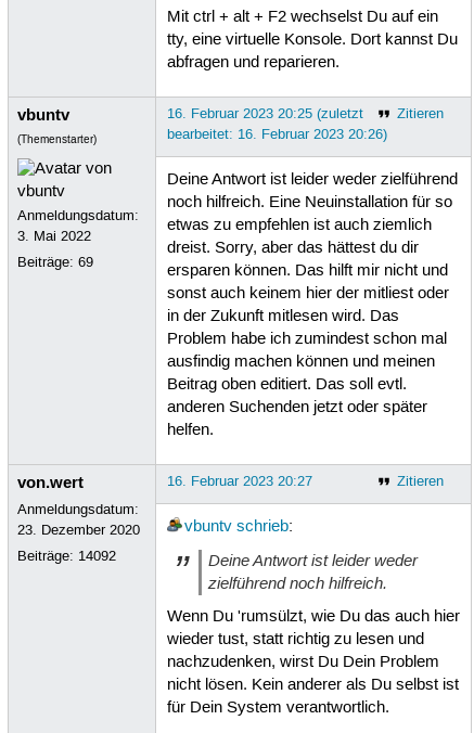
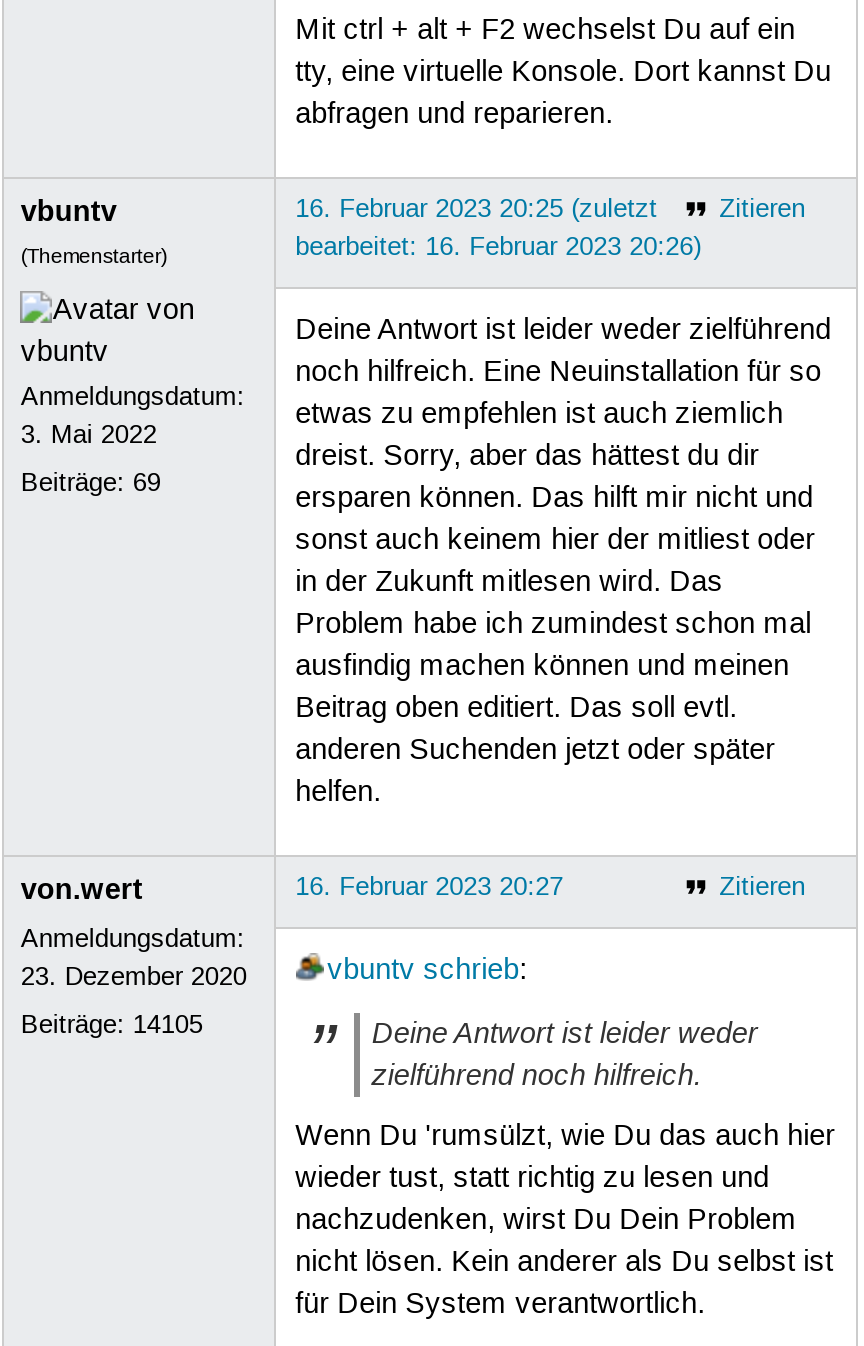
- Beiträge: 14092
+ Beiträge: 14105
